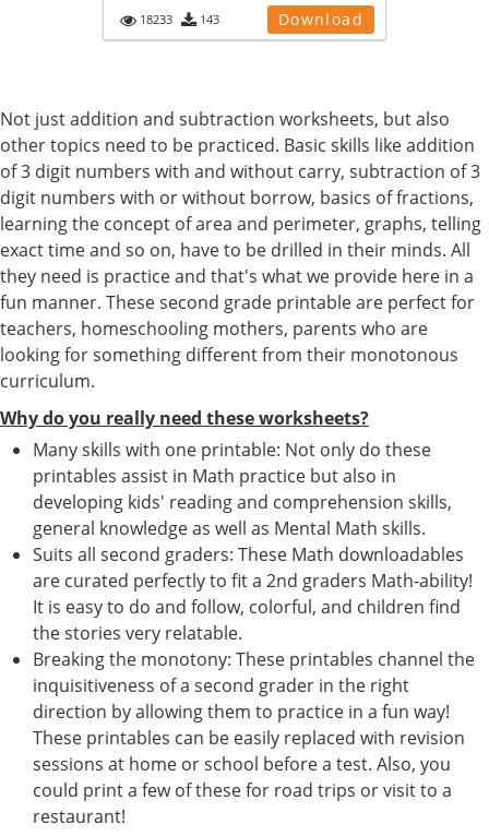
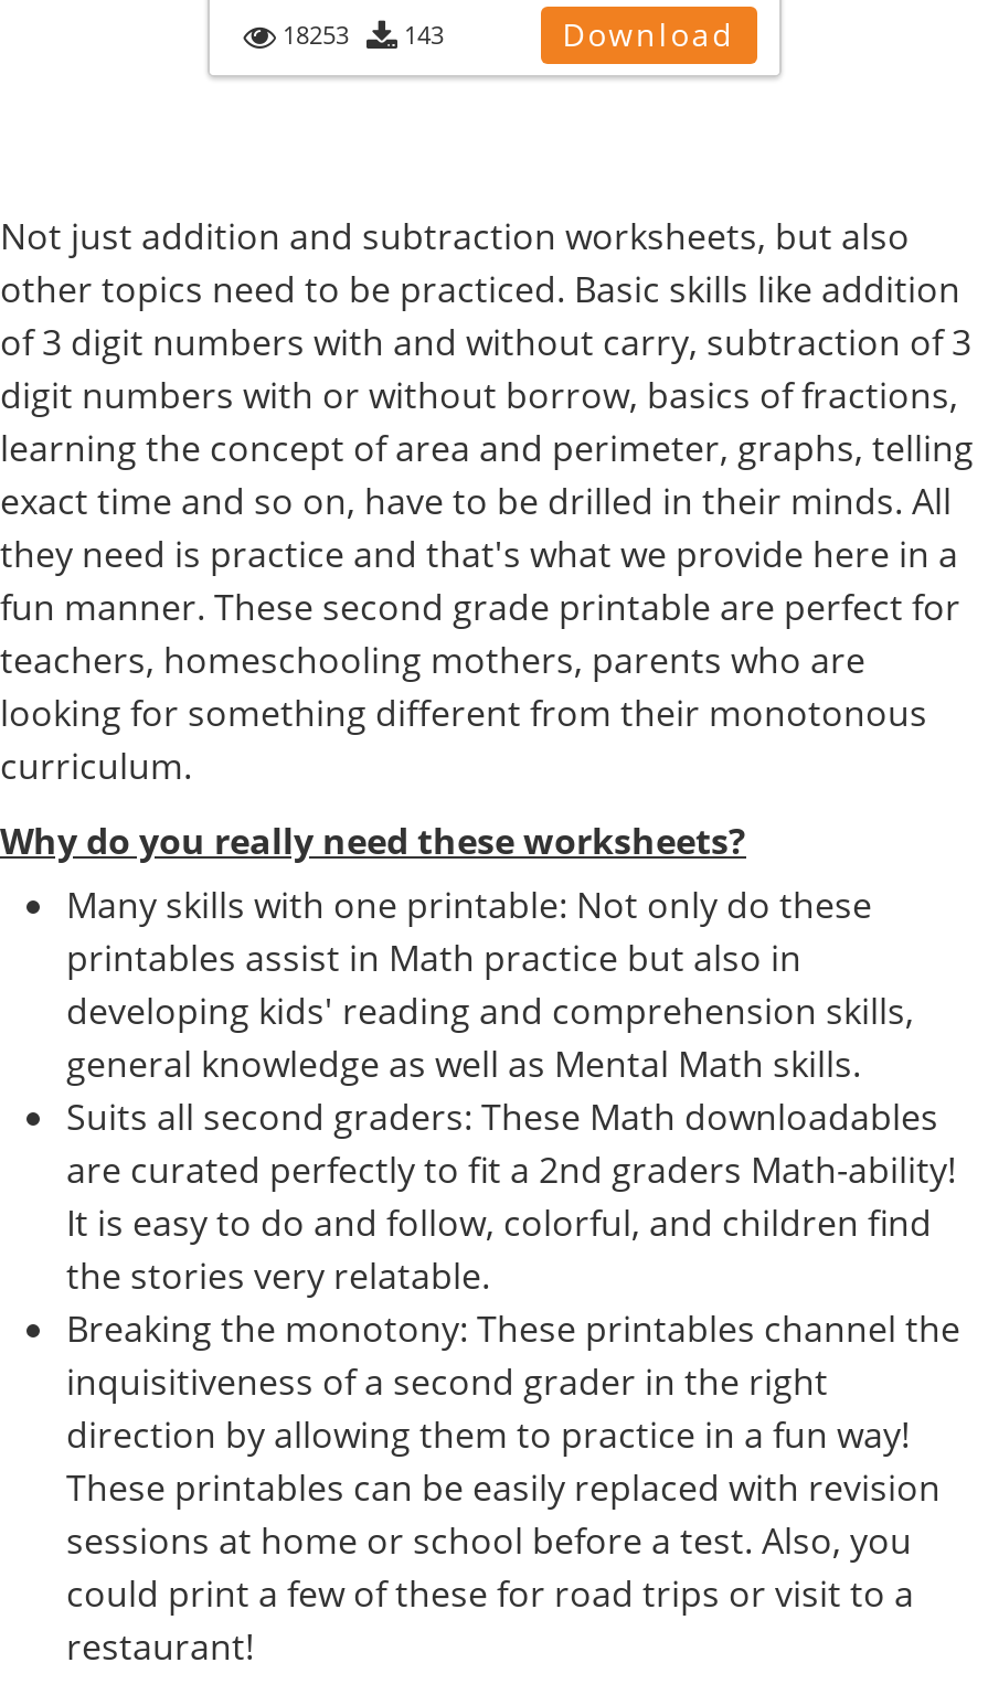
- 18233 143
+ 18253 143
